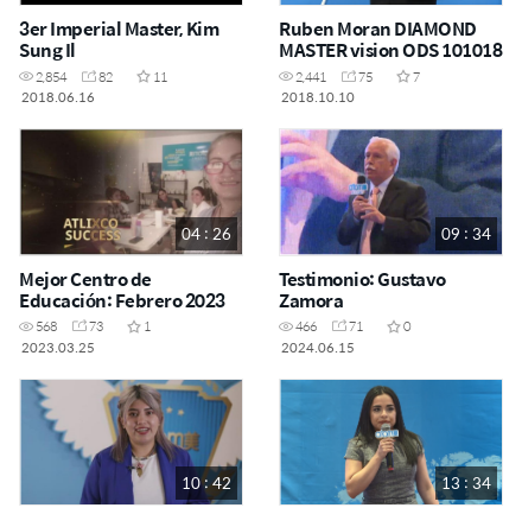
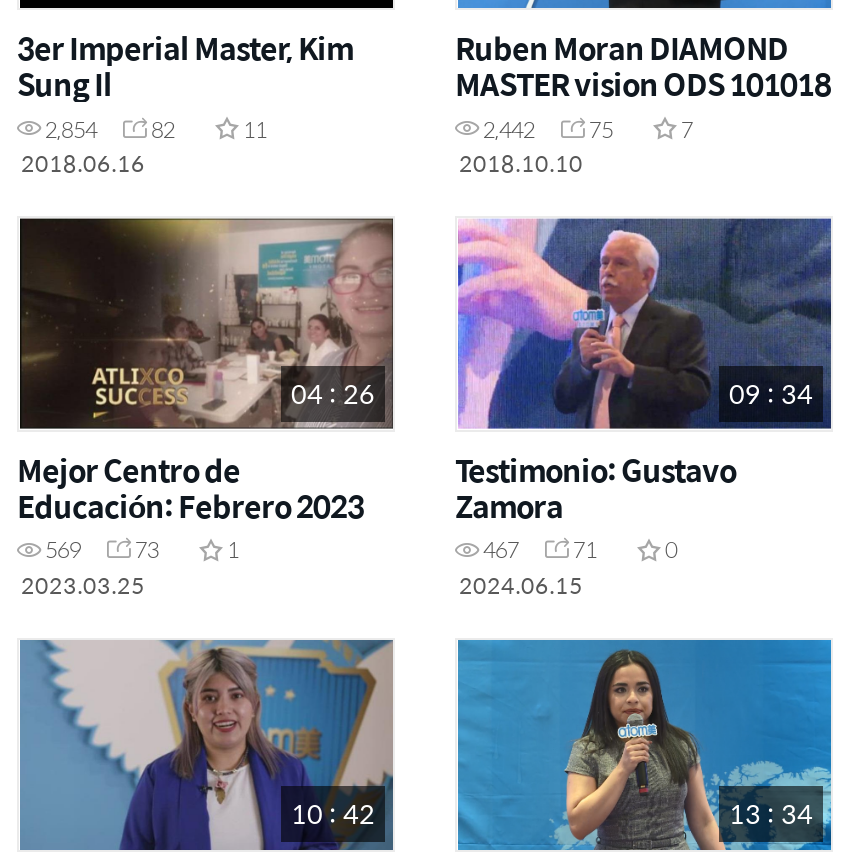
- 2,441 75 7
+ 2,442 75 7

- 568 73 1
+ 569 73 1

- 466 71 0
+ 467 71 0
